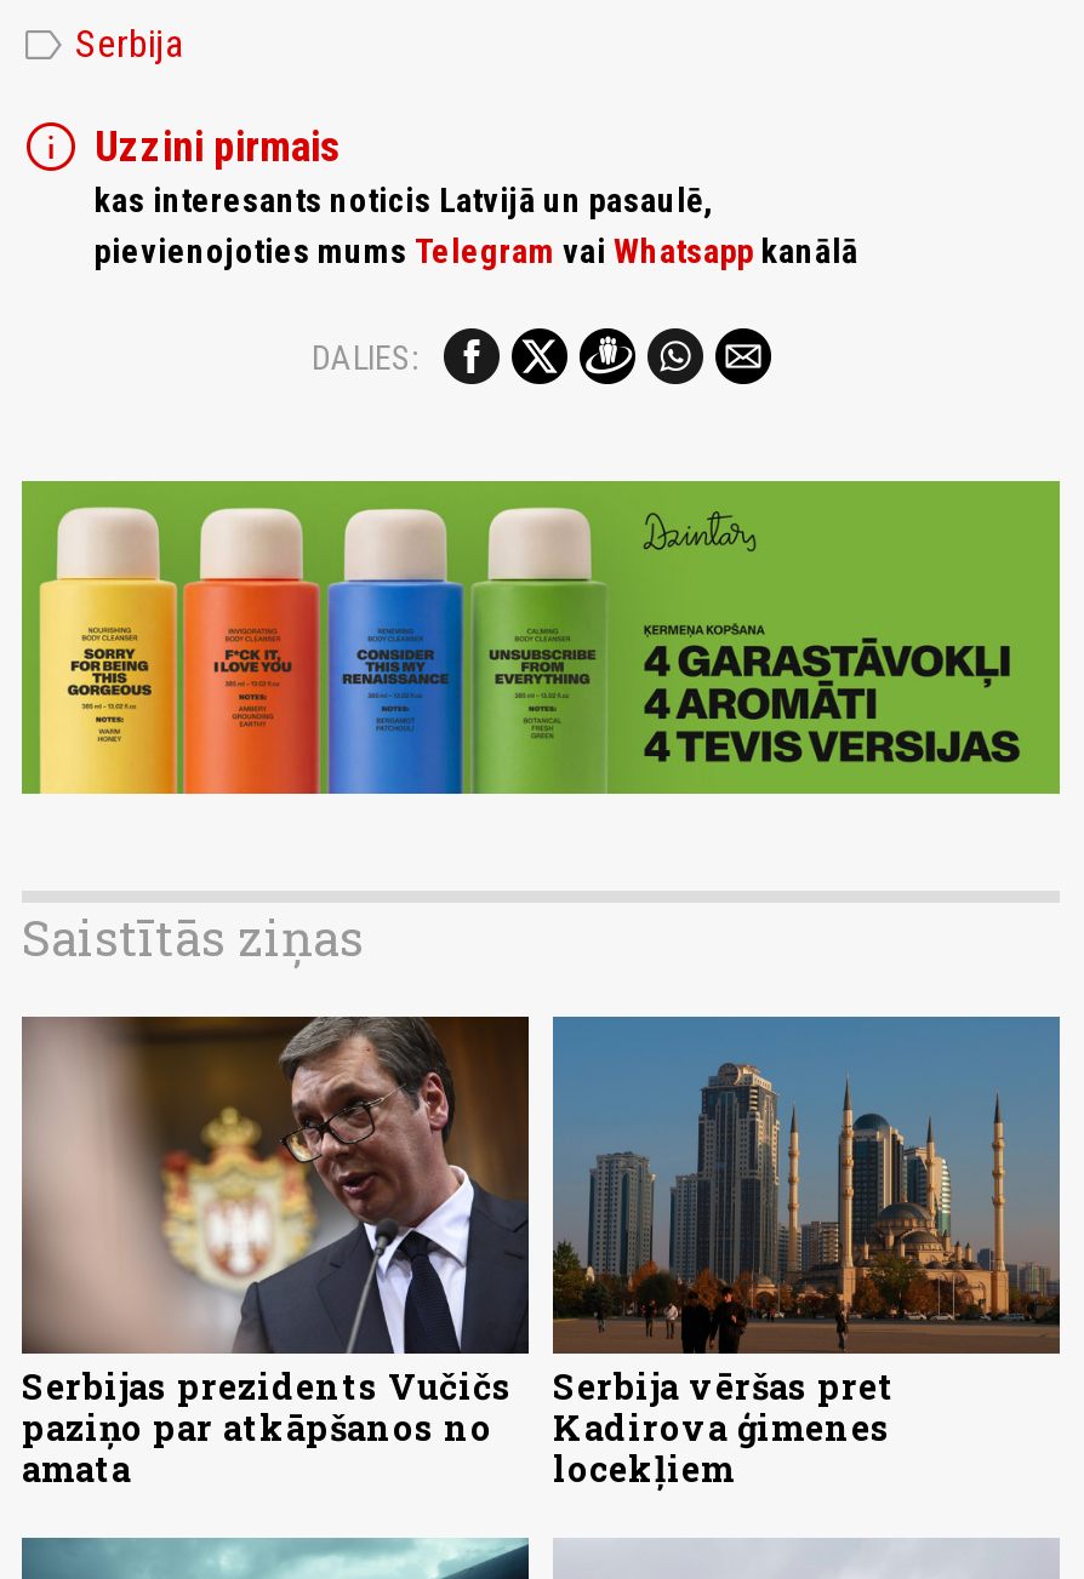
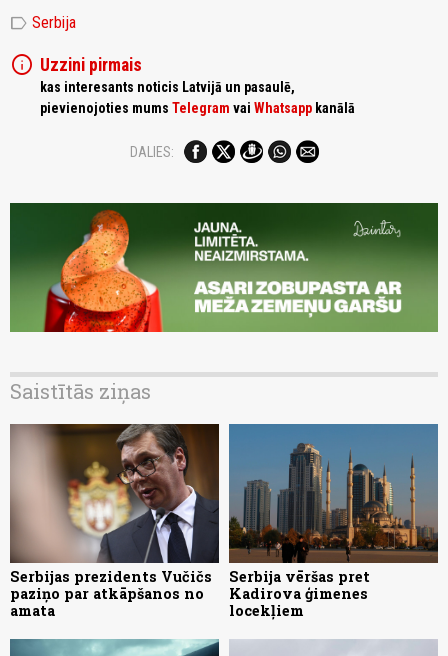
- [image]
+ [image]
